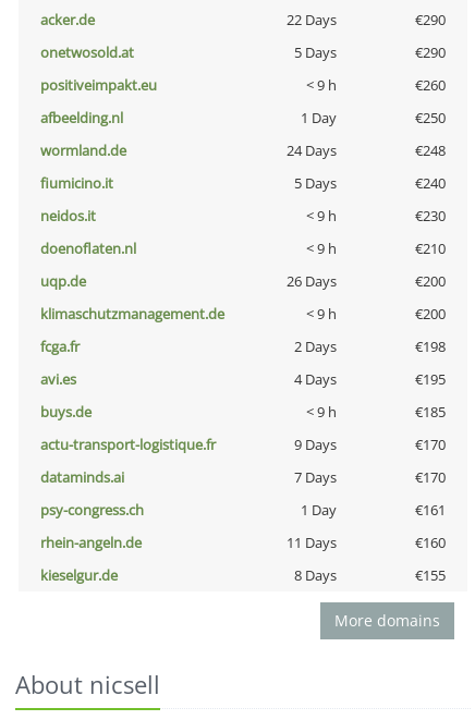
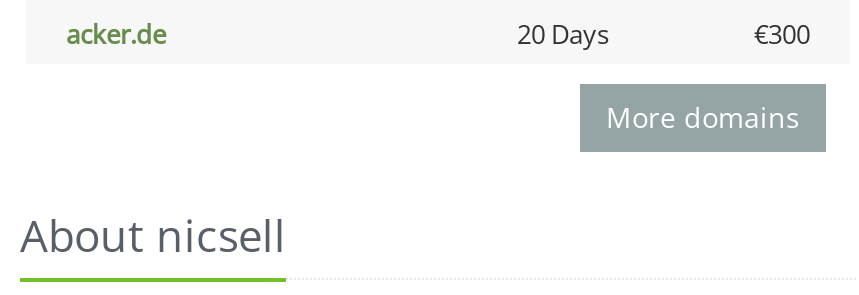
- 22 Days
- €290
- onetwosold.at
- 5 Days
- €290
- positiveimpakt.eu
- < 9 h
- €260
- afbeelding.nl
- 1 Day
- €250
- wormland.de
- 24 Days
- €248
- fiumicino.it
- 5 Days
- €240
- neidos.it
- < 9 h
- €230
- doenoflaten.nl
- < 9 h
- €210
- uqp.de
- 26 Days
- €200
- klimaschutzmanagement.de
- < 9 h
- €200
- fcga.fr
- 2 Days
- €198
- avi.es
- 4 Days
- €195
- buys.de
- < 9 h
- €185
- actu-transport-logistique.fr
- 9 Days
- €170
- dataminds.ai
- 7 Days
- €170
- psy-congress.ch
- 1 Day
- €161
- rhein-angeln.de
- 11 Days
- €160
- kieselgur.de
- 8 Days
- €155
+ 20 Days
+ €300
